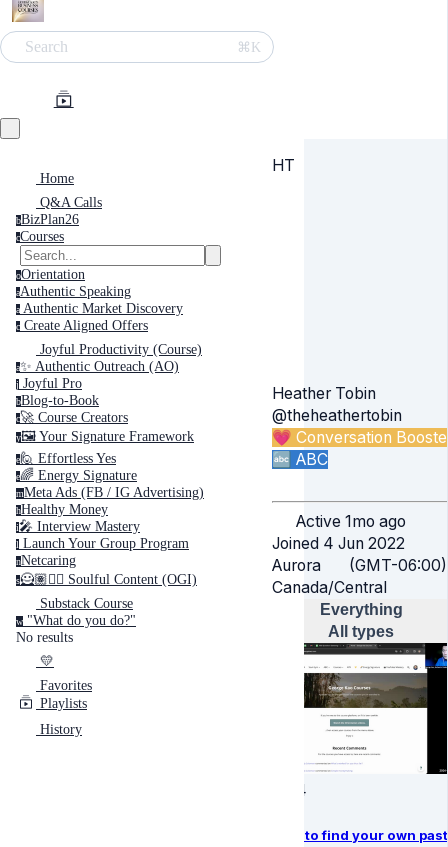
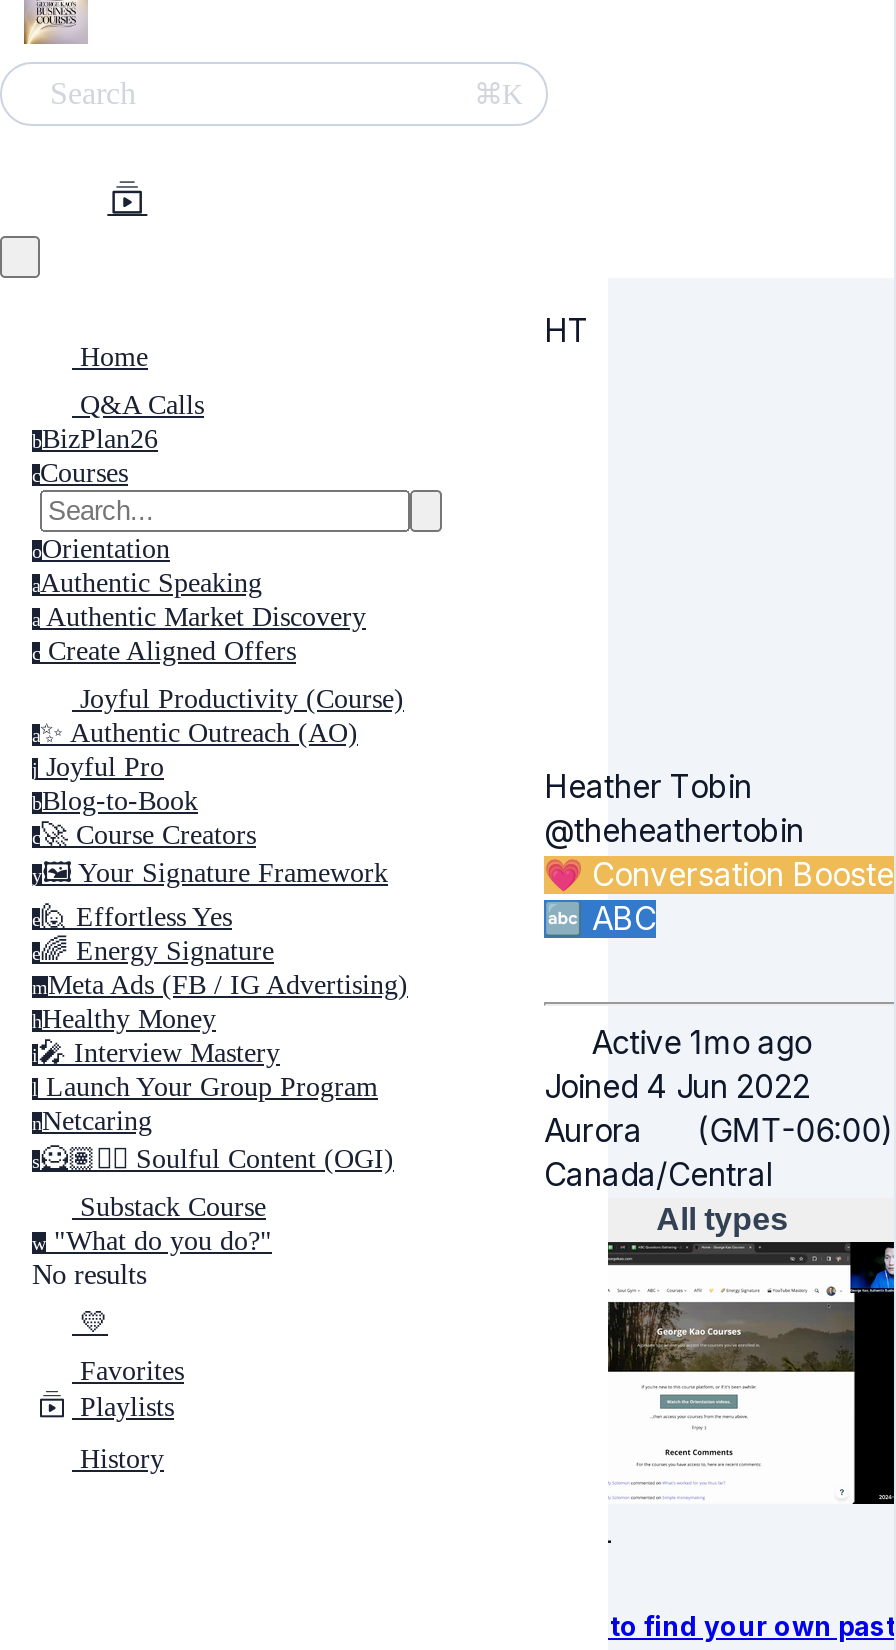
- Everything

moved up: [image]
